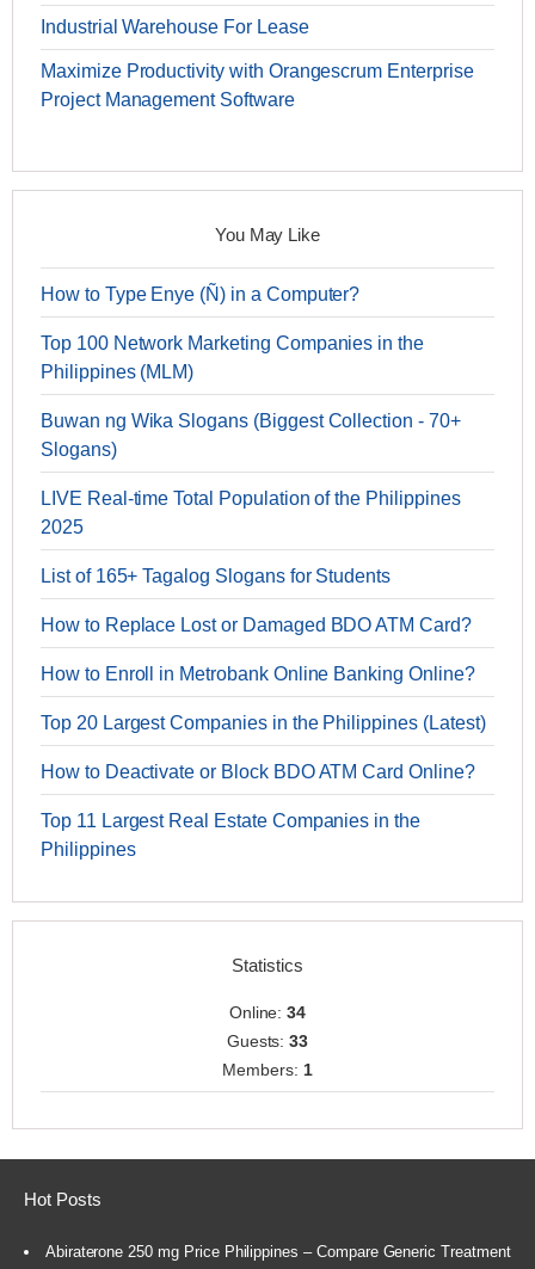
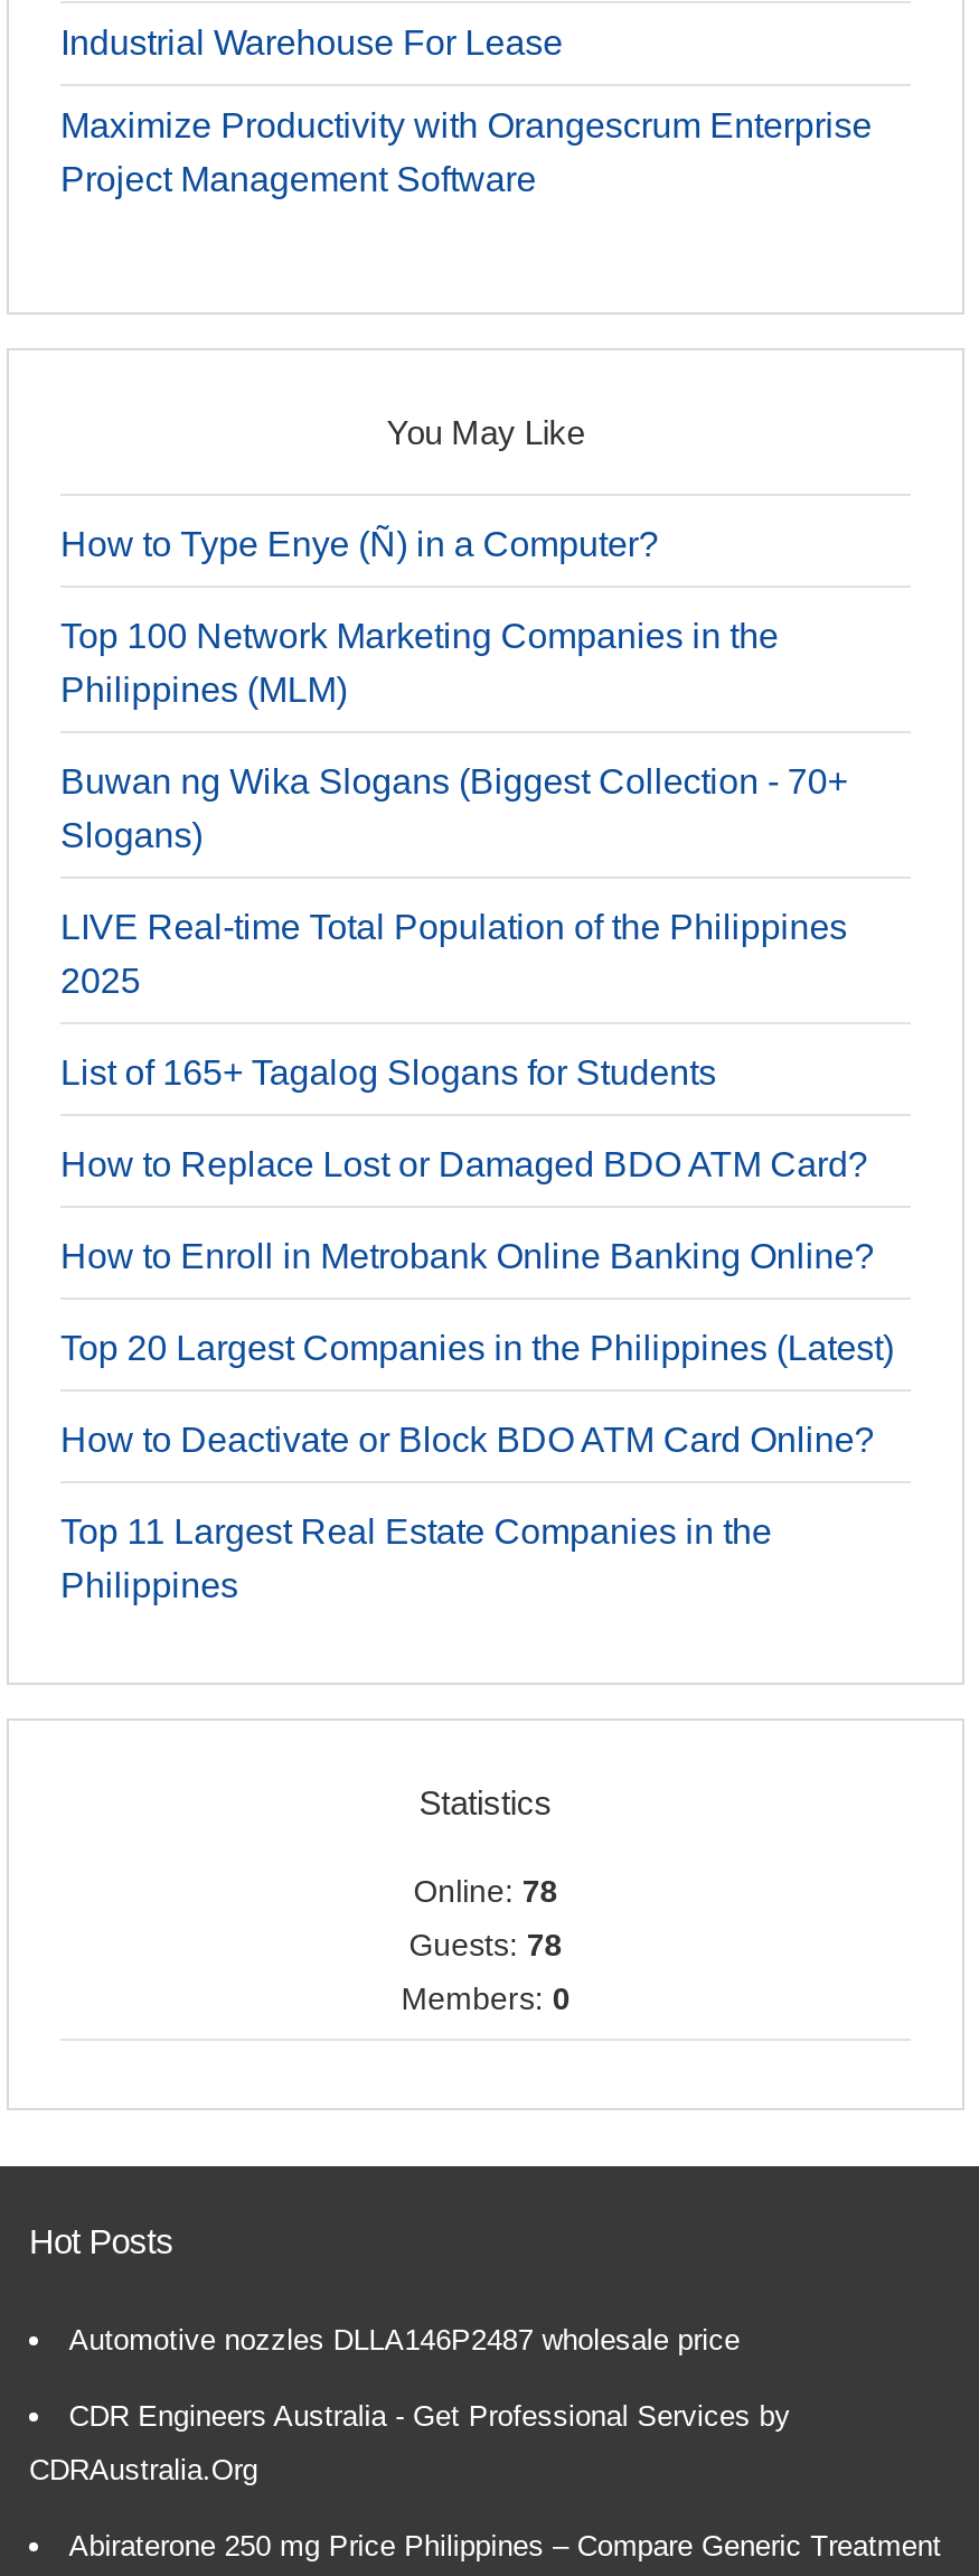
- Online: 34
+ Online: 78

- Guests: 33
+ Guests: 78

- Members: 1
+ Members: 0

+ Automotive nozzles DLLA146P2487 wholesale price
+ CDR Engineers Australia - Get Professional Services by
+ CDRAustralia.Org
